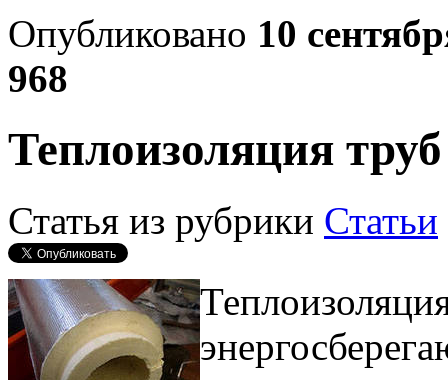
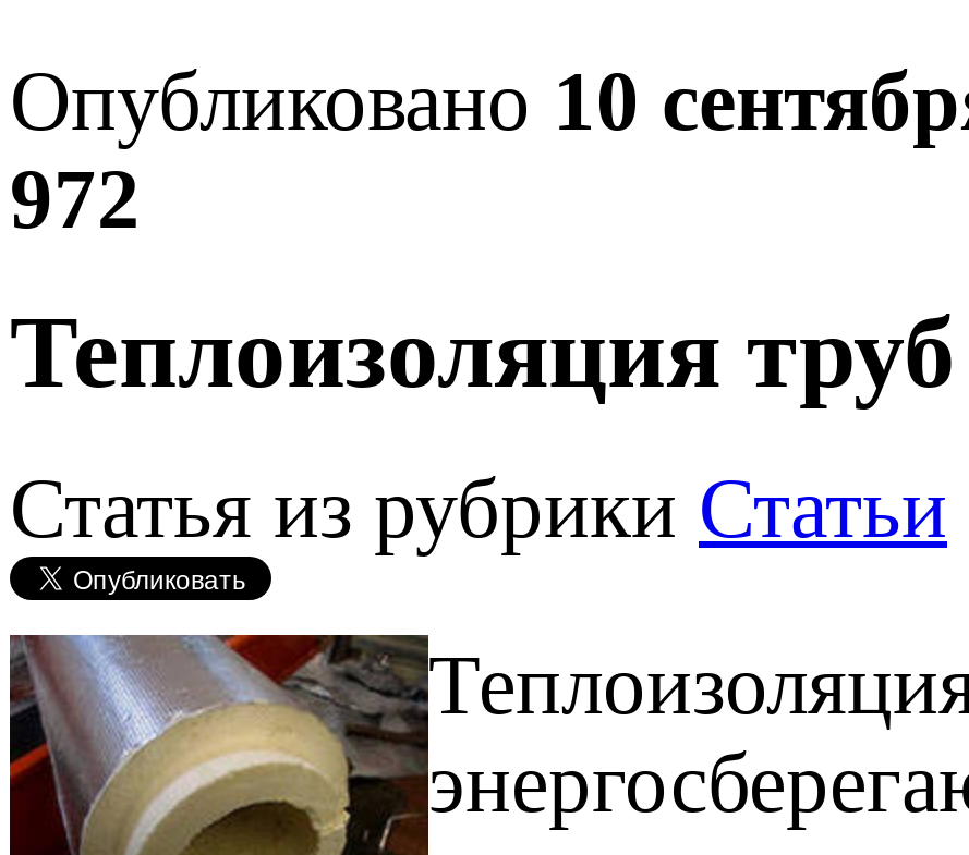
- 968
+ 972
